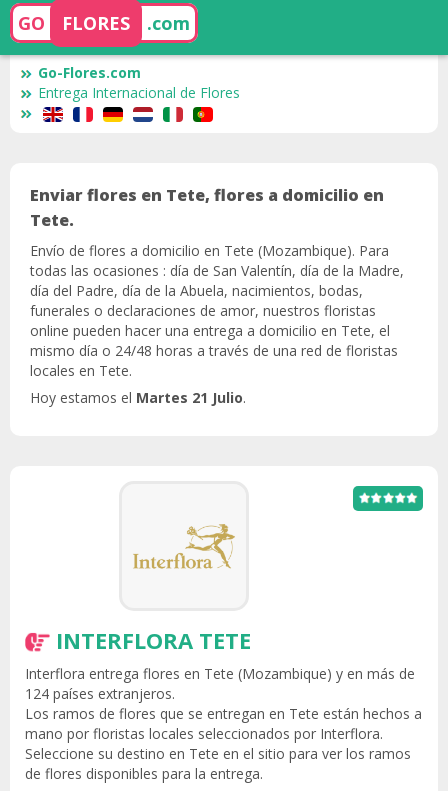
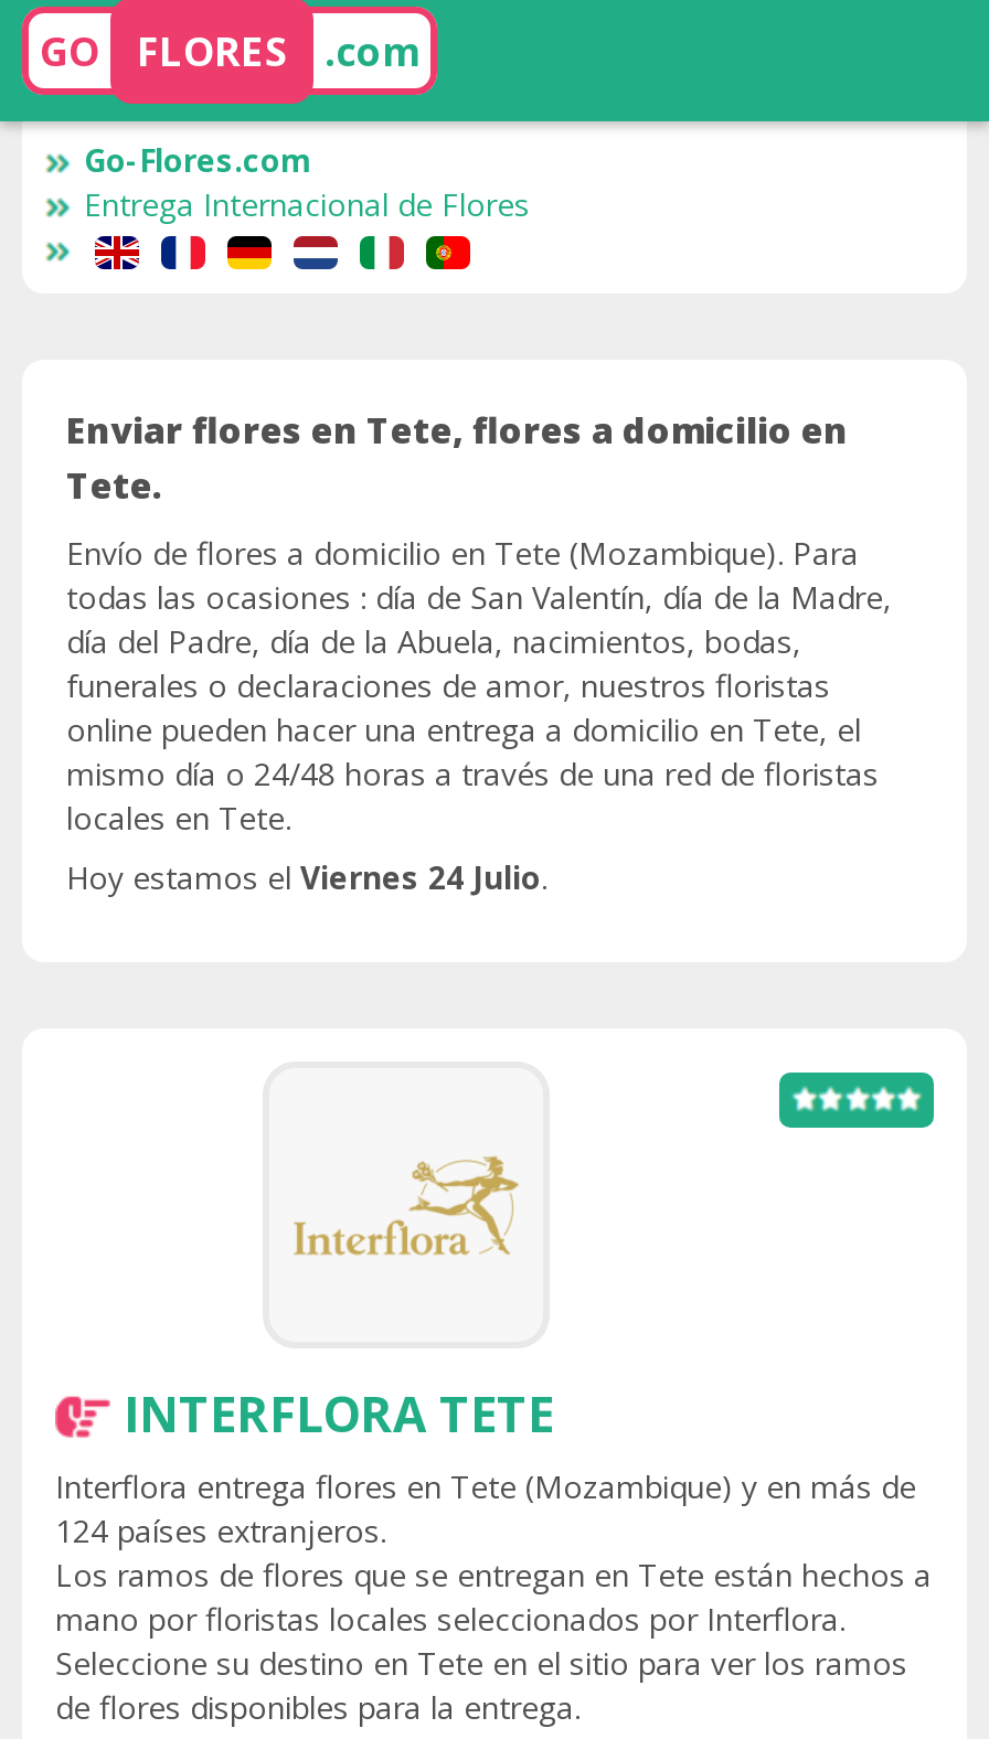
- Hoy estamos el Martes 21 Julio.
+ Hoy estamos el Viernes 24 Julio.
